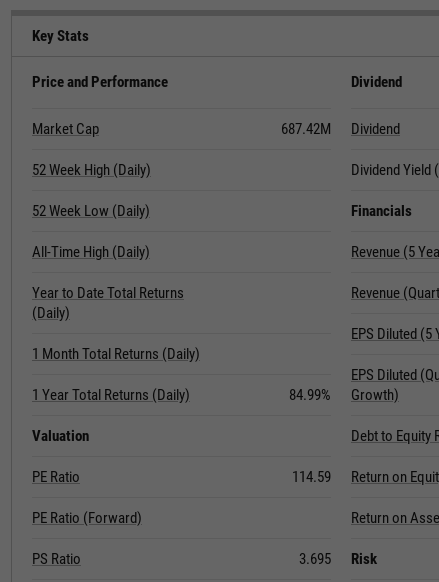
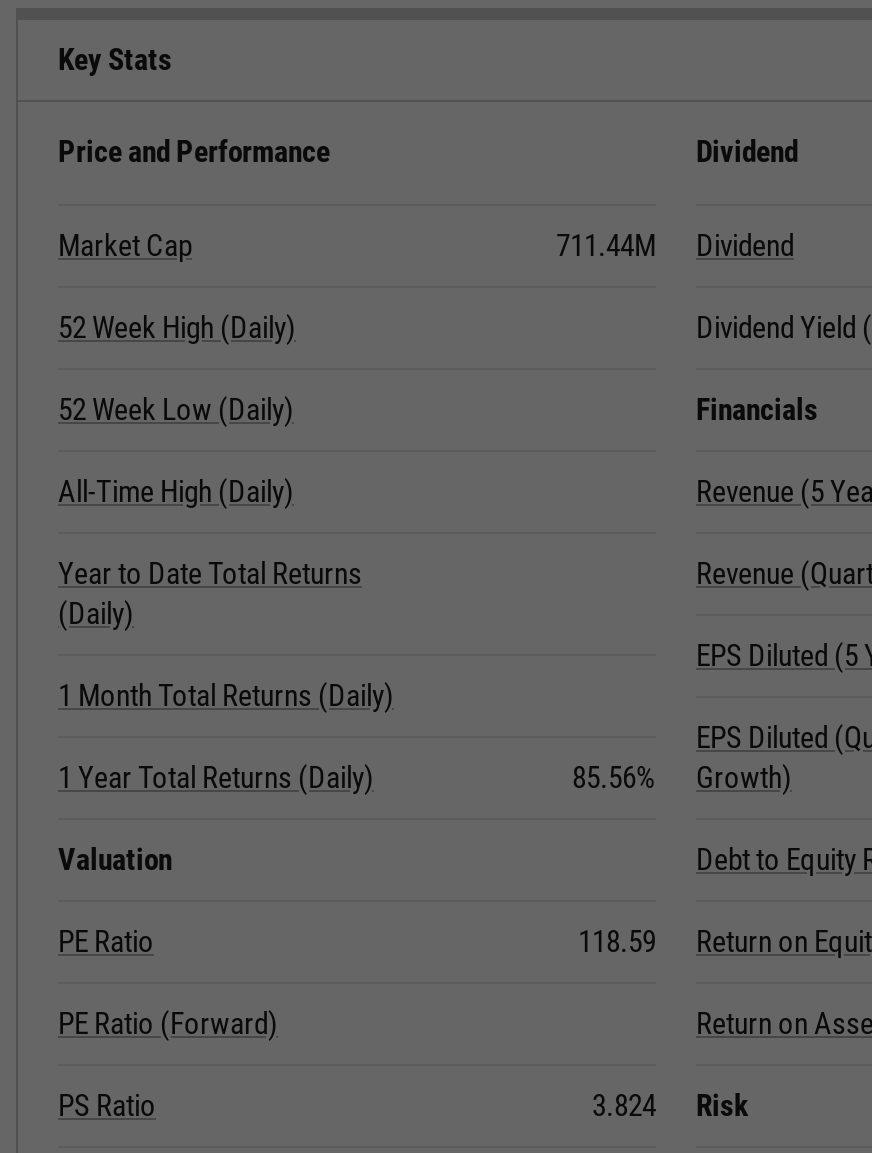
- 687.42M Dividend
+ 711.44M Dividend

- 84.99% Growth)
+ 85.56% Growth)

- 114.59
+ 118.59

- 3.695 Risk
+ 3.824 Risk
